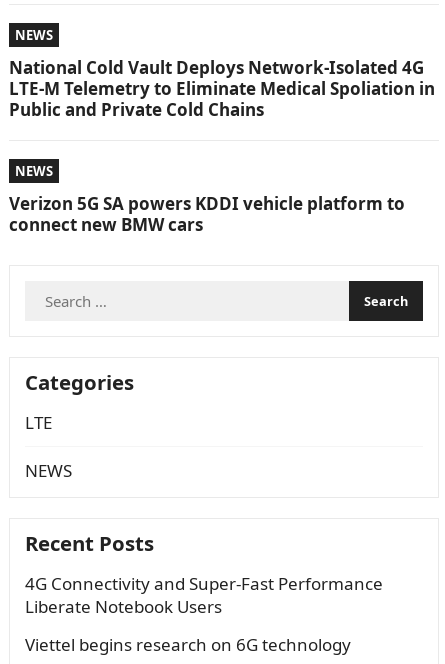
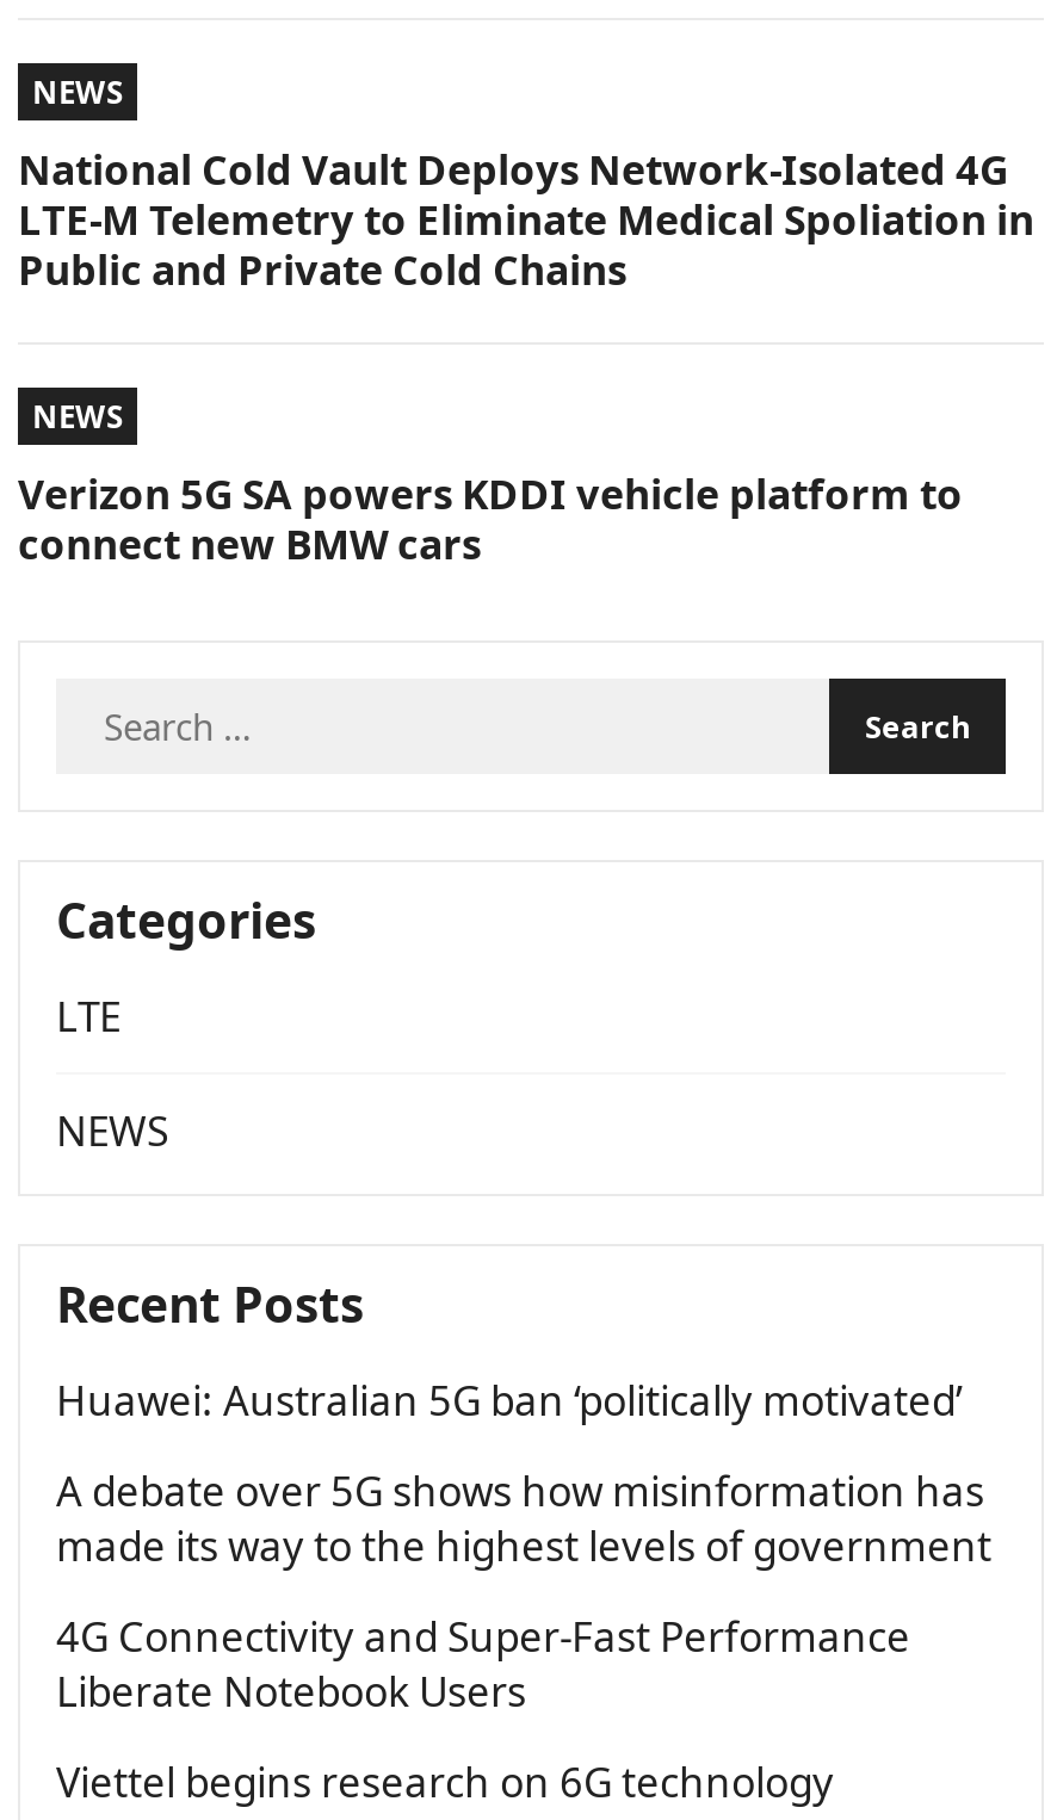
+ Huawei: Australian 5G ban ‘politically motivated’
+ A debate over 5G shows how misinformation has
+ made its way to the highest levels of government
